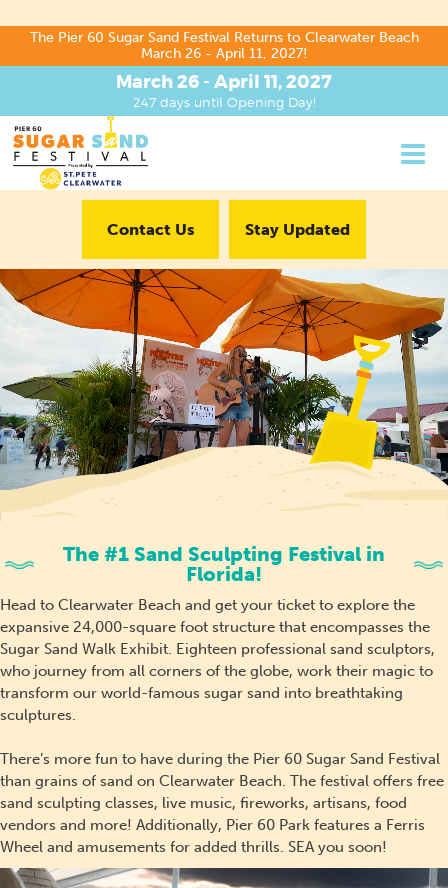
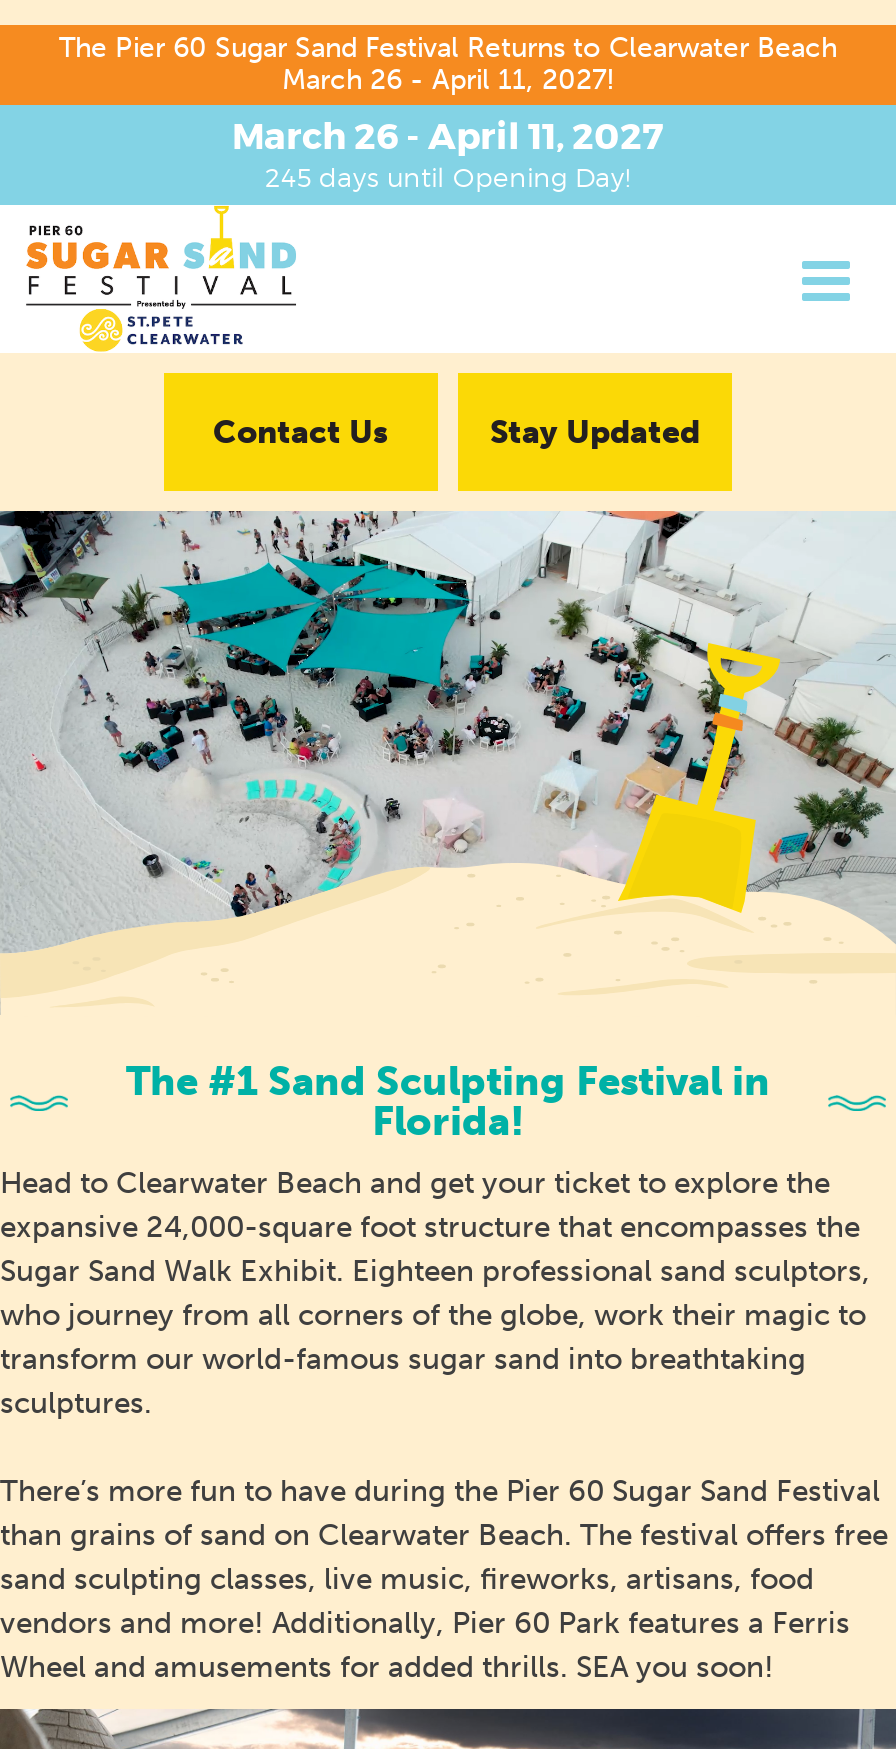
- 247 days until Opening Day!
+ 245 days until Opening Day!

- [image]
+ [image]
